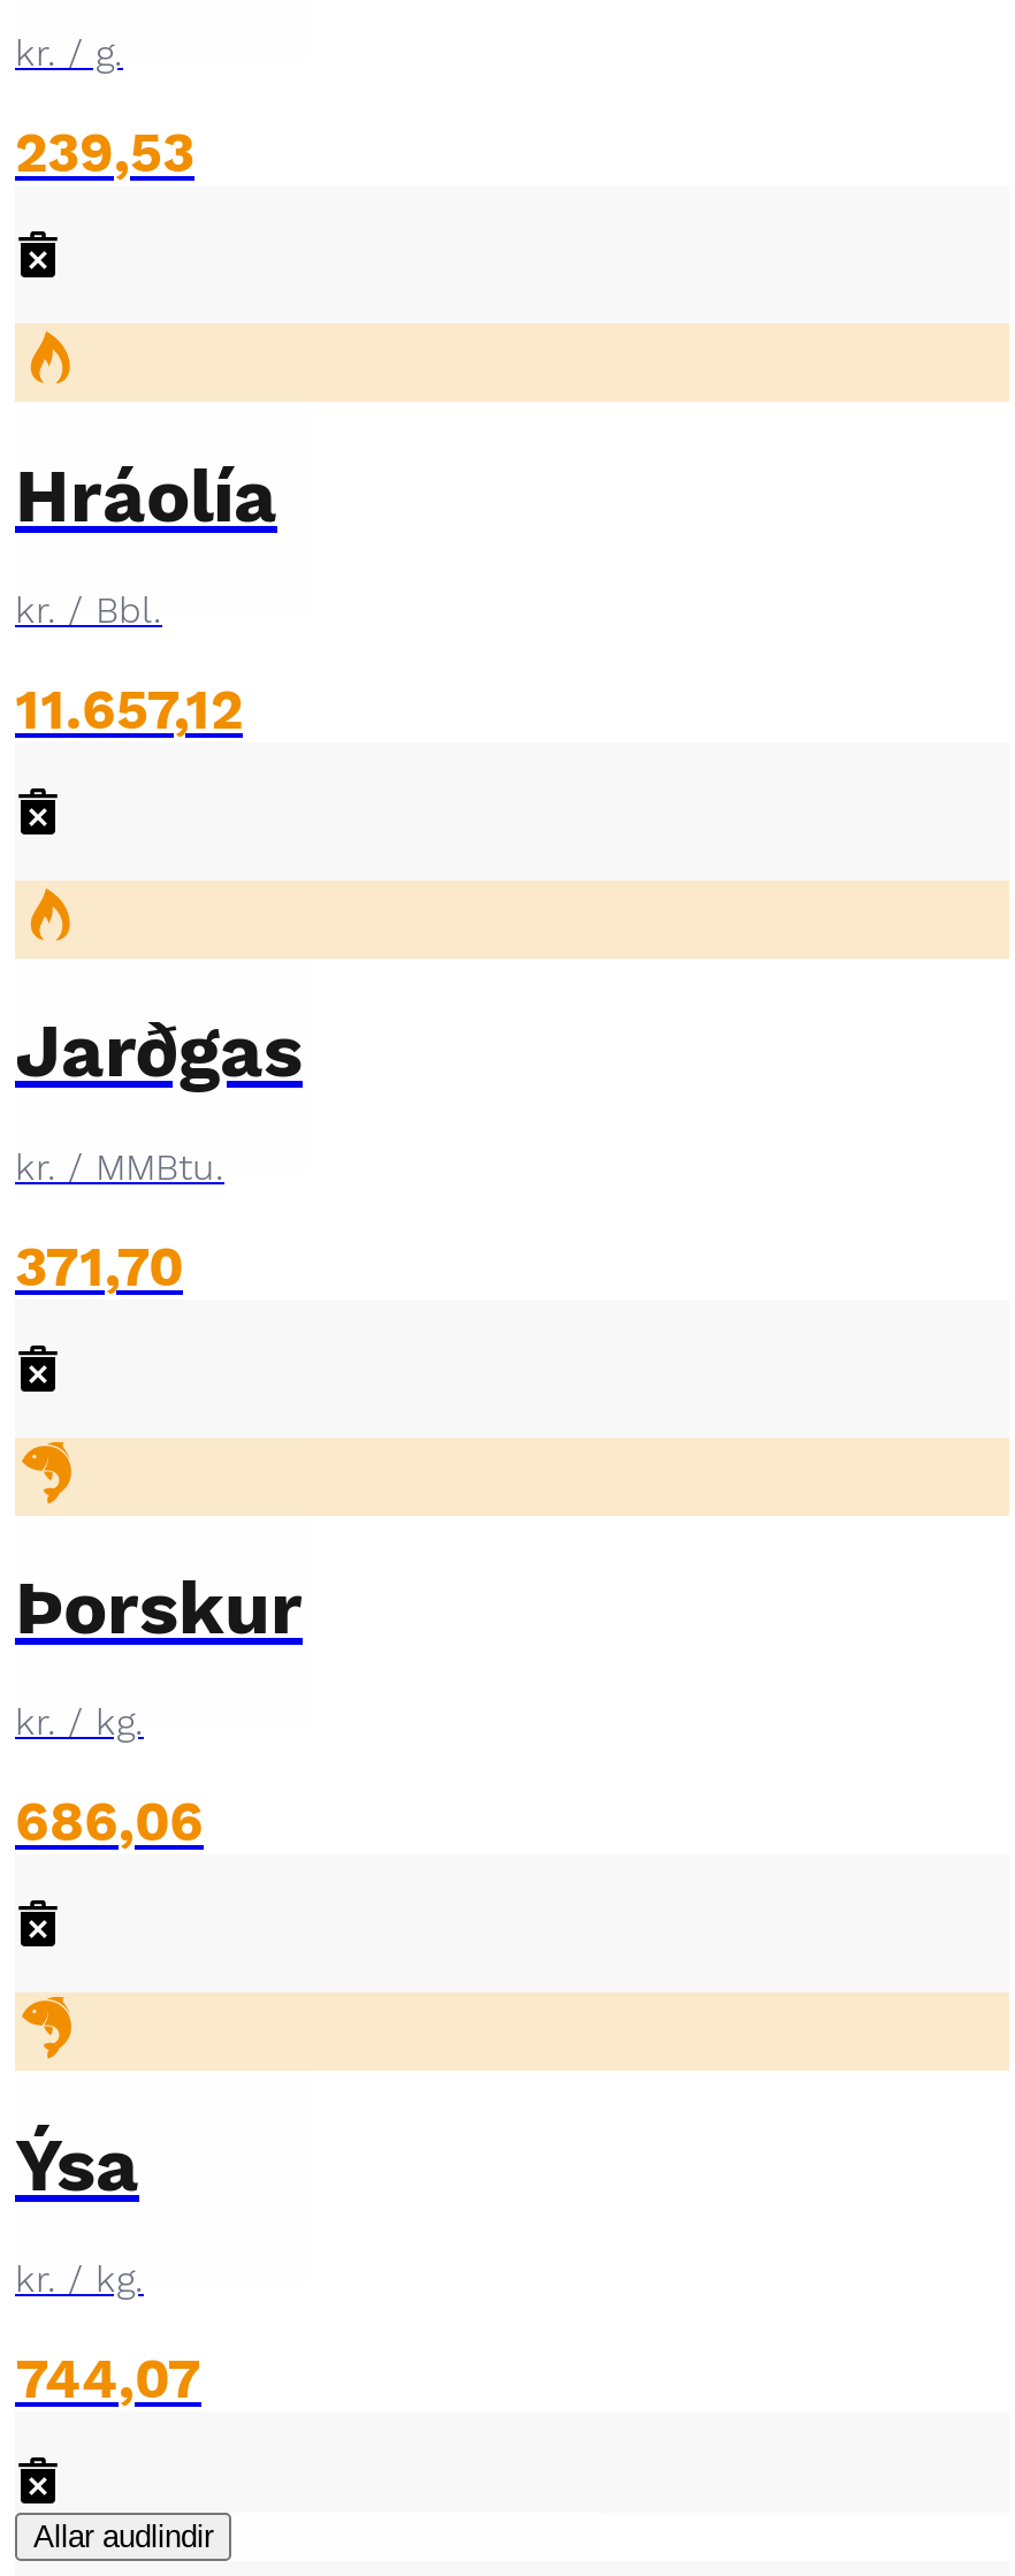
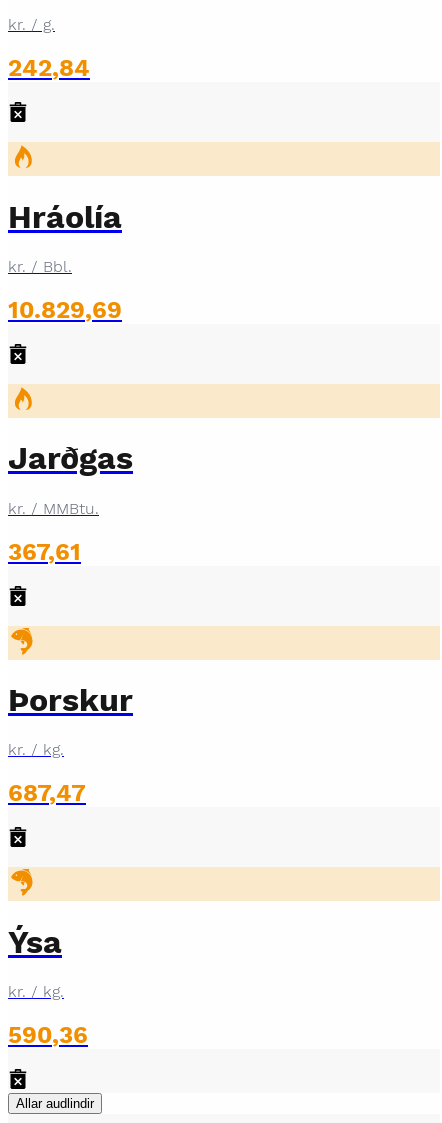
- 239,53
+ 242,84

- 11.657,12
+ 10.829,69

- 371,70
+ 367,61

- 686,06
+ 687,47

- 744,07
+ 590,36
